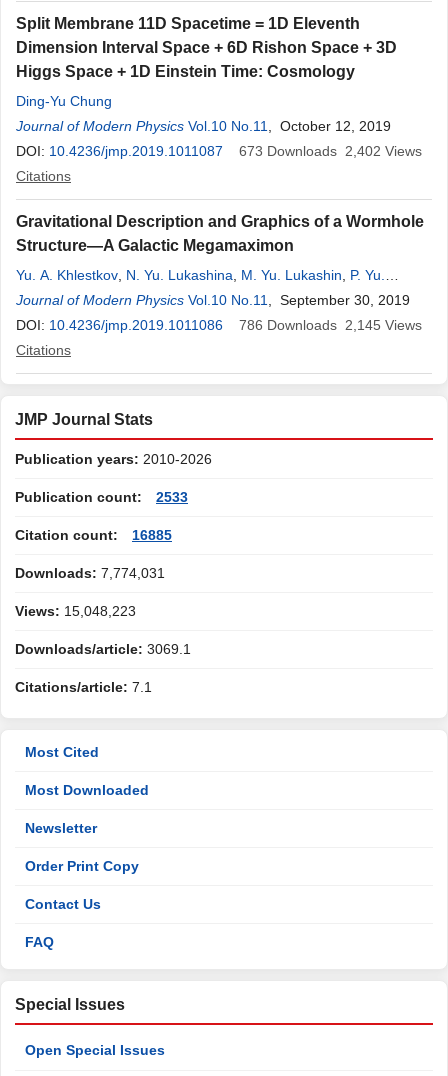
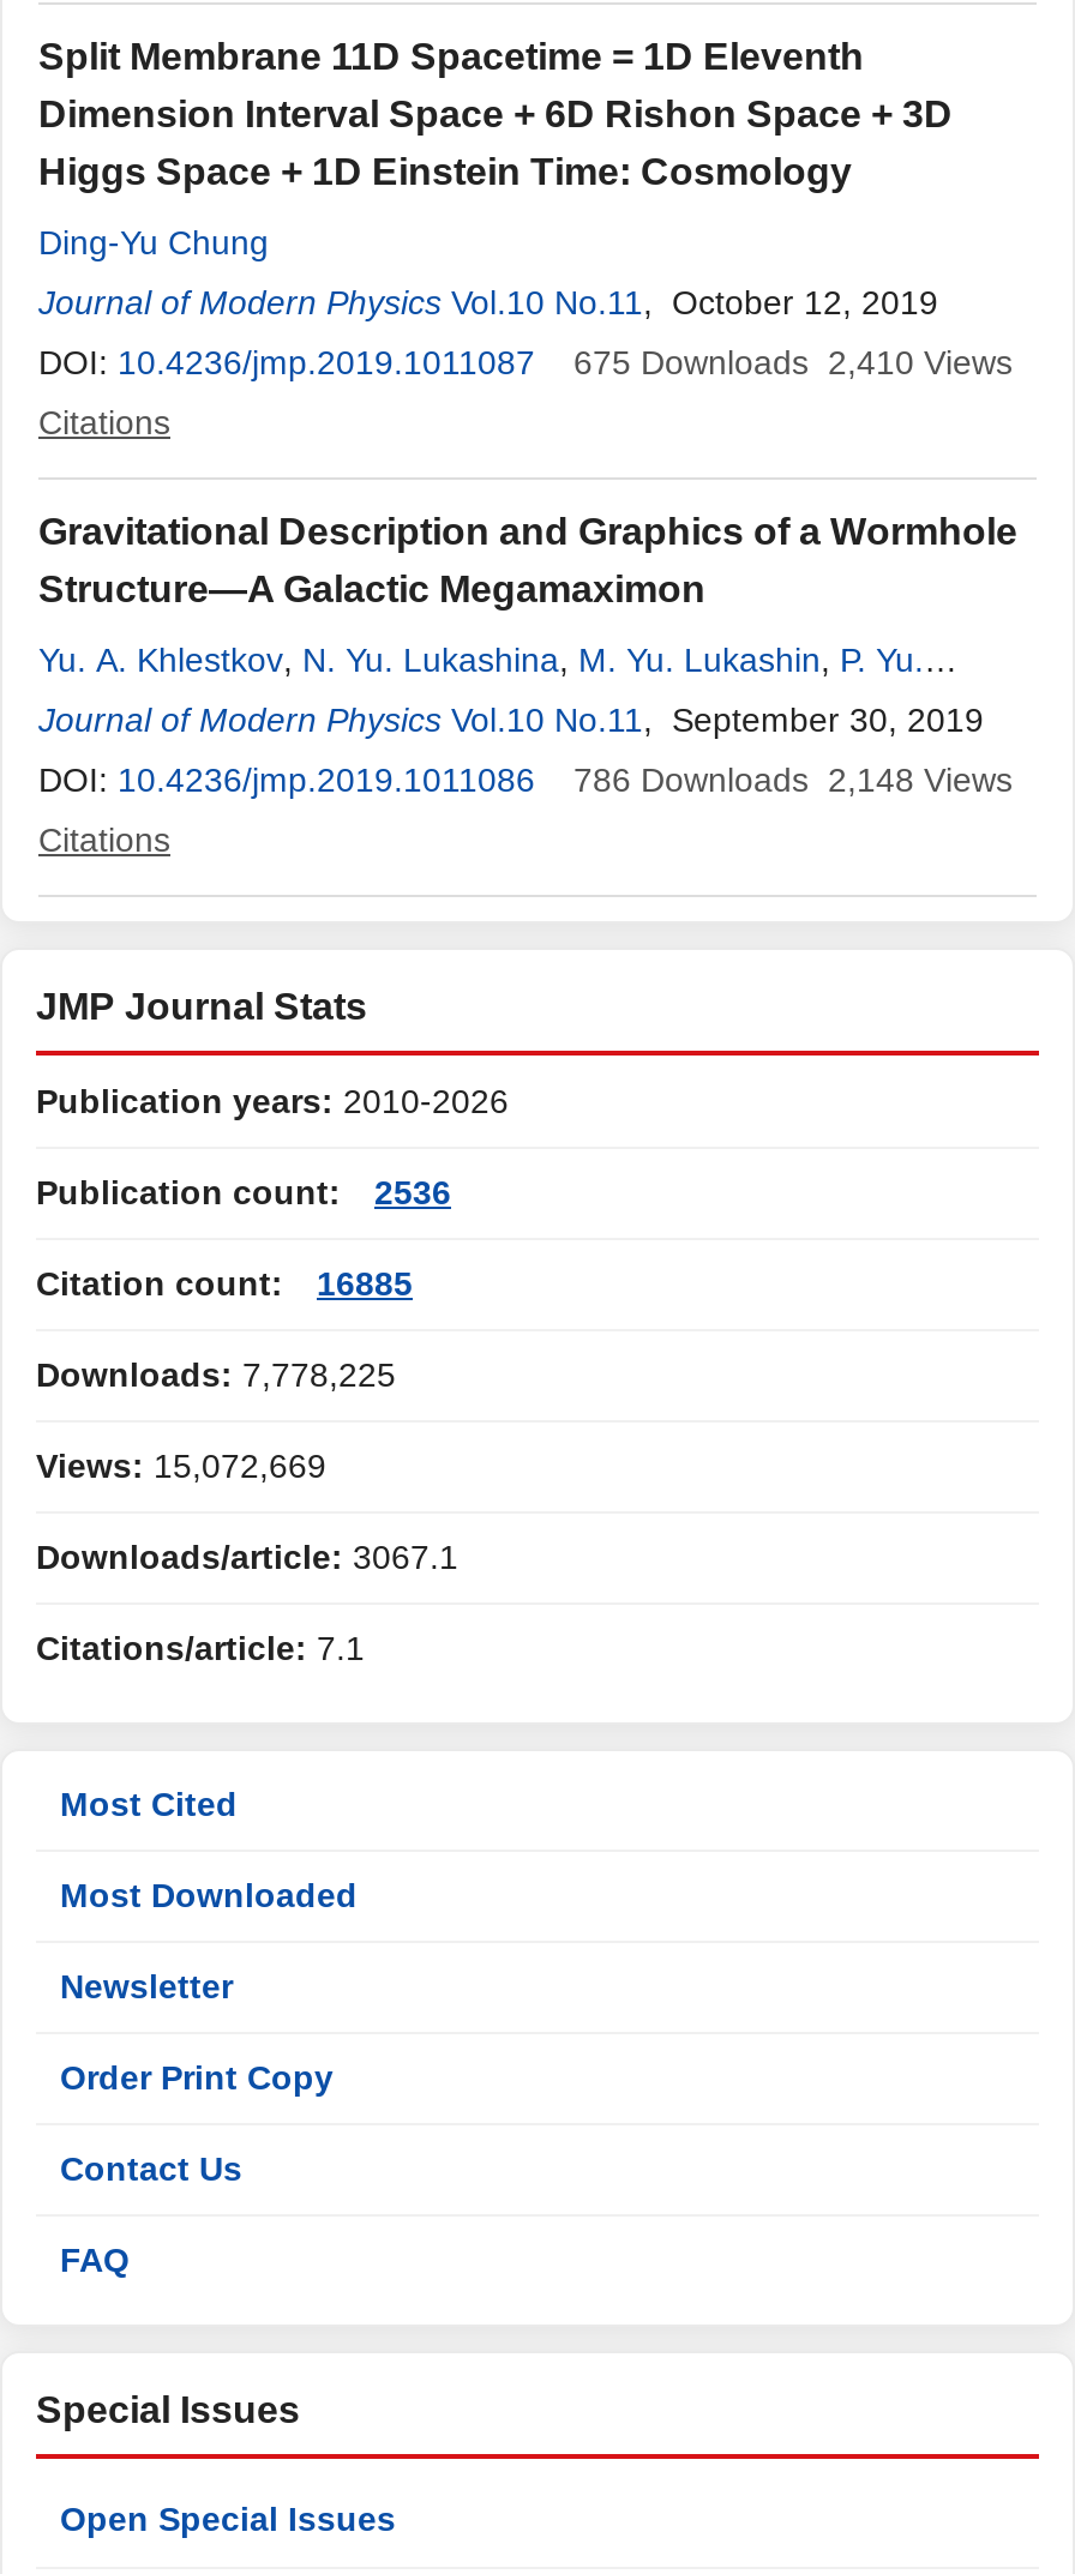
- 673 Downloads 2,402 Views
+ 675 Downloads 2,410 Views

- 786 Downloads 2,145 Views
+ 786 Downloads 2,148 Views

- Publication count: 2533
+ Publication count: 2536

- Downloads: 7,774,031
+ Downloads: 7,778,225

- Views: 15,048,223
+ Views: 15,072,669

- Downloads/article: 3069.1
+ Downloads/article: 3067.1
